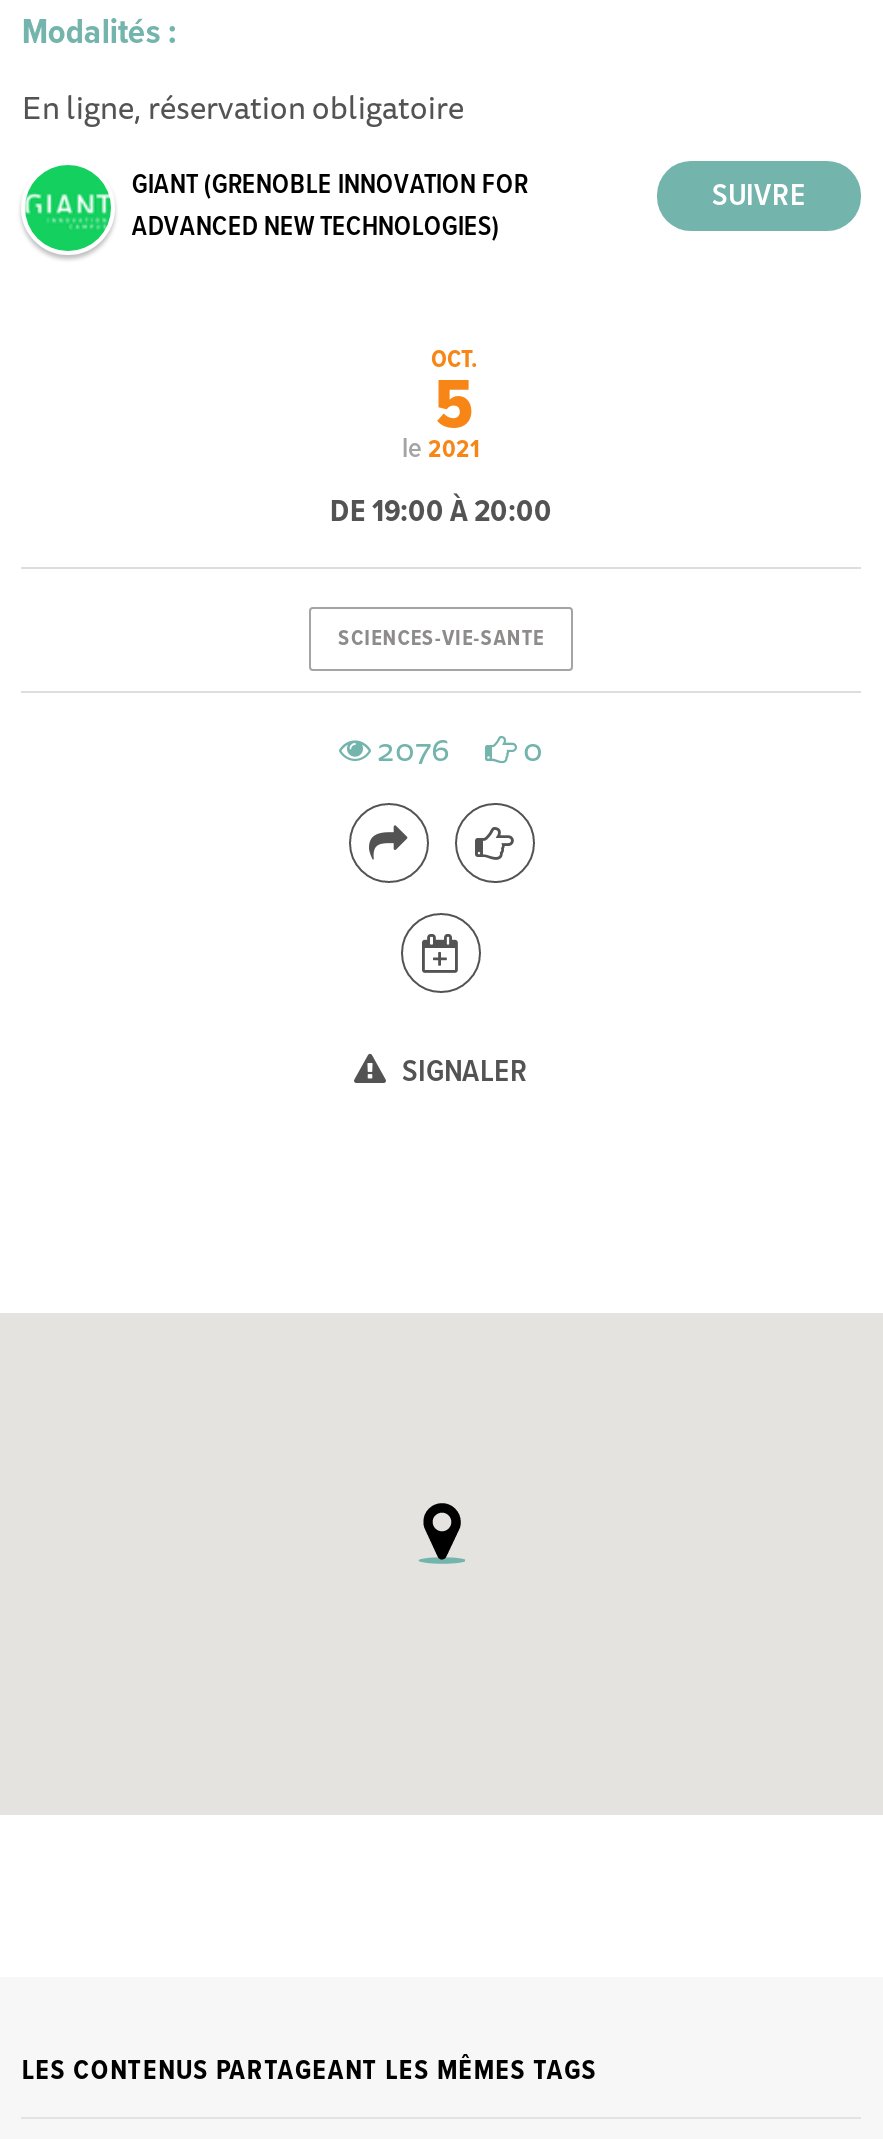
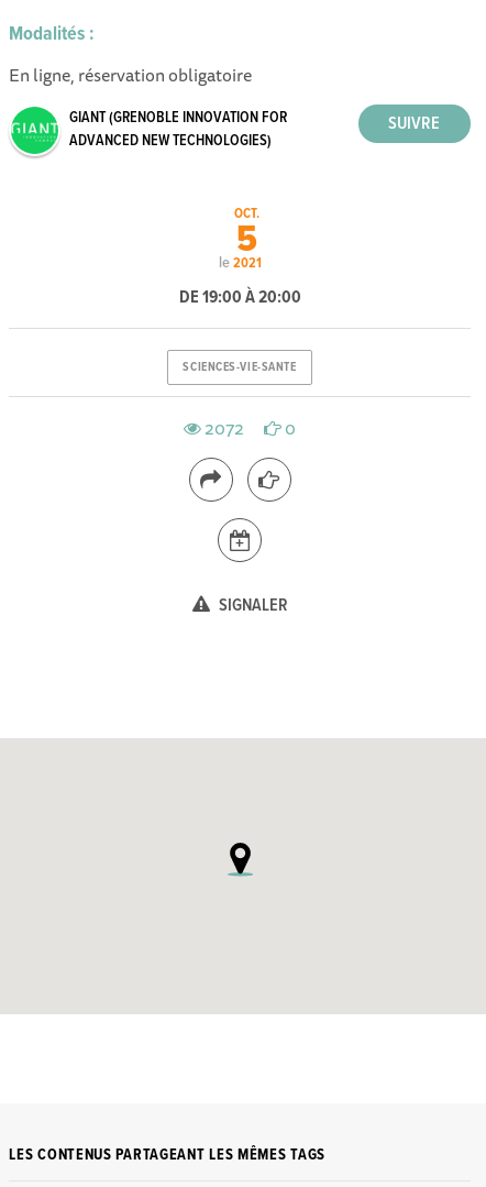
- 2076 0
+ 2072 0
